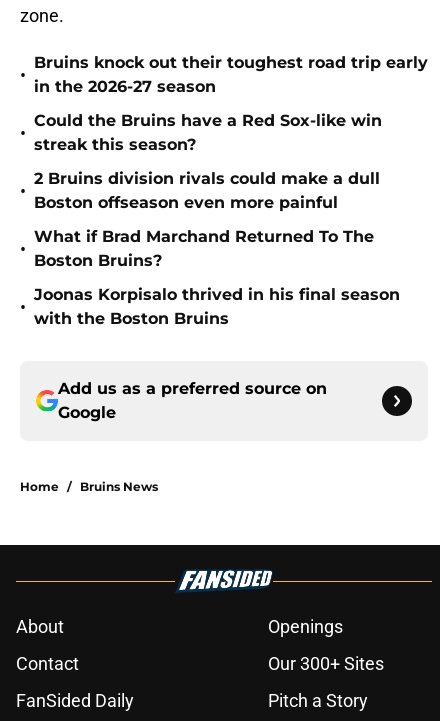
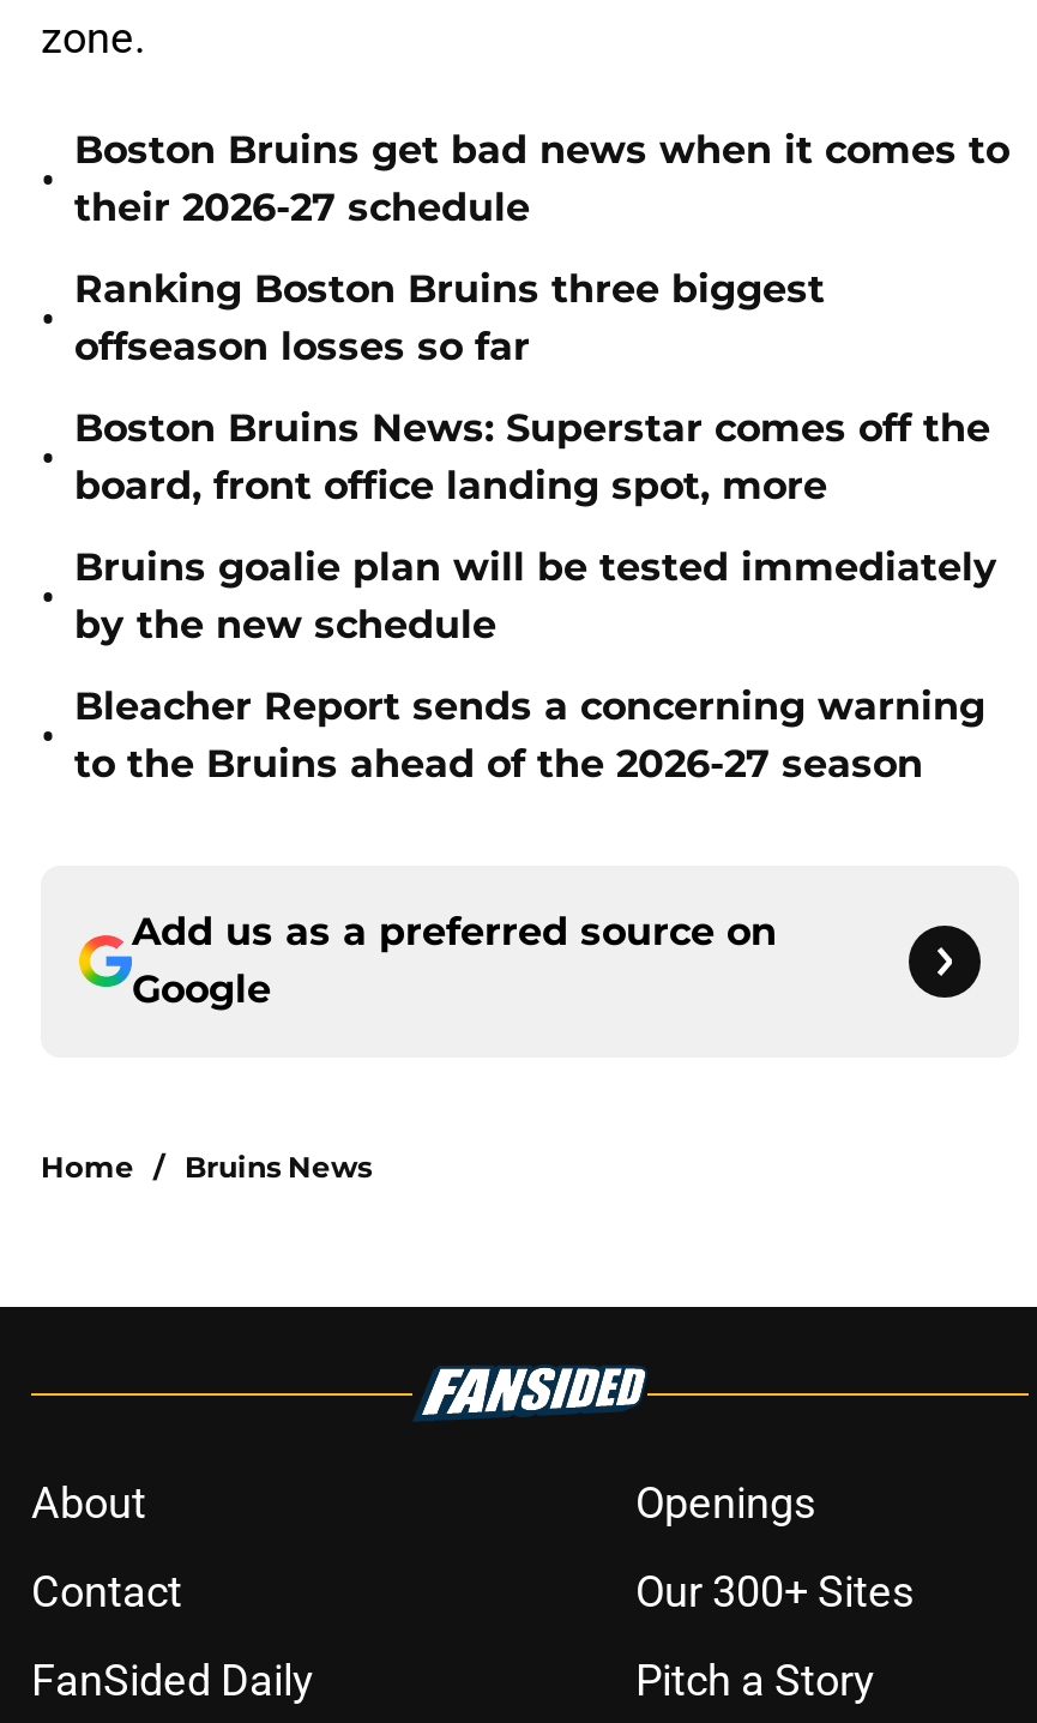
- Bruins knock out their toughest road trip early
- in the 2026-27 season
+ Boston Bruins get bad news when it comes to
+ their 2026-27 schedule

- Could the Bruins have a Red Sox-like win
- streak this season?
+ Ranking Boston Bruins three biggest
+ offseason losses so far

- 2 Bruins division rivals could make a dull
- Boston offseason even more painful
+ Boston Bruins News: Superstar comes off the
+ board, front office landing spot, more

- What if Brad Marchand Returned To The
- Boston Bruins?
+ Bruins goalie plan will be tested immediately
+ by the new schedule

- Joonas Korpisalo thrived in his final season
- with the Boston Bruins
+ Bleacher Report sends a concerning warning
+ to the Bruins ahead of the 2026-27 season
